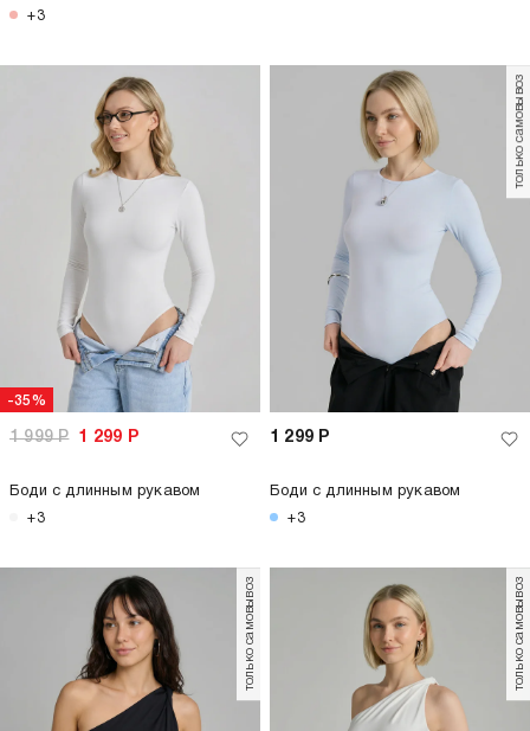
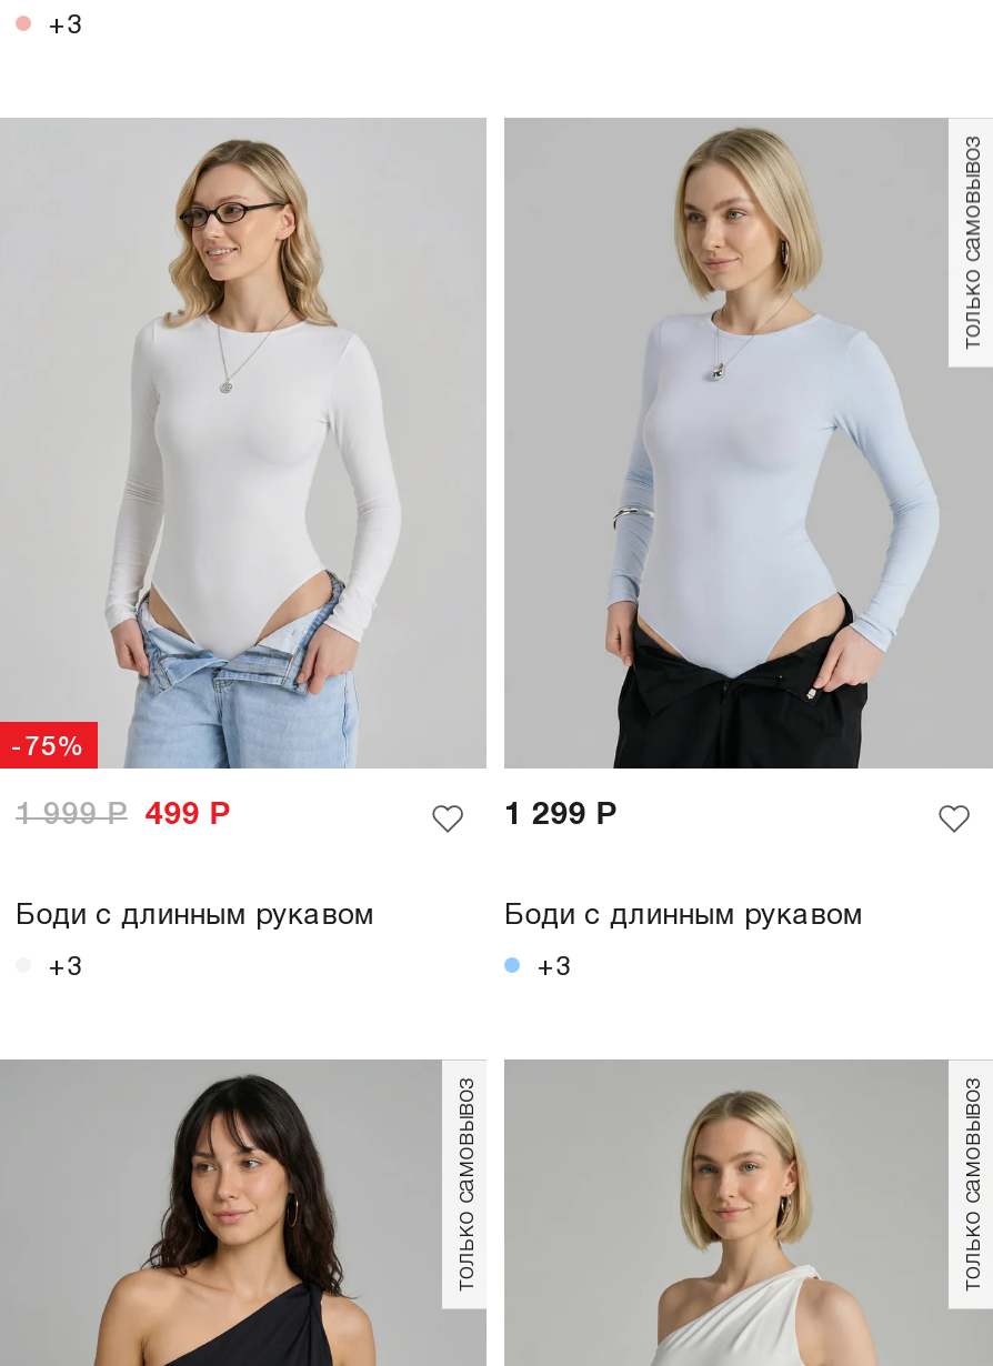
- -35%
+ -75%

- 1 299 Р
+ 499 Р
